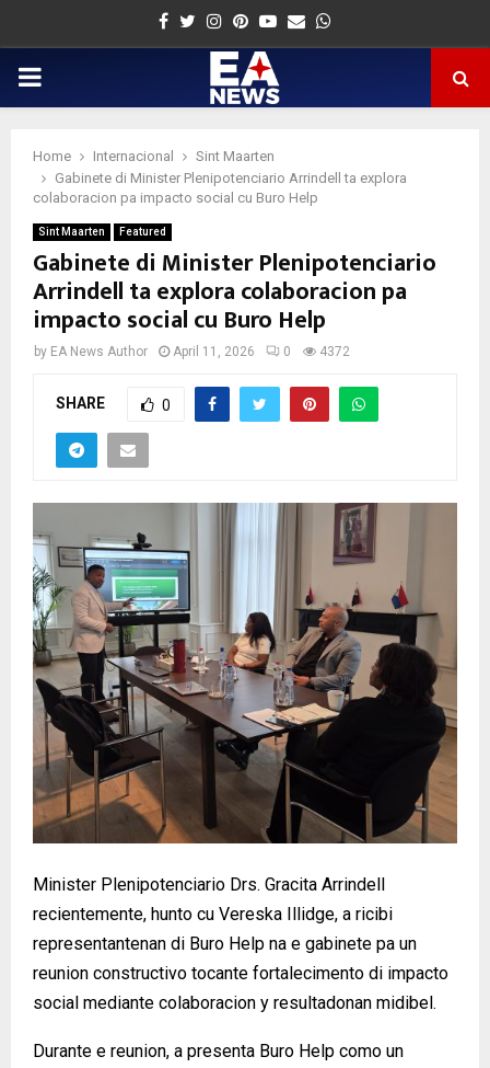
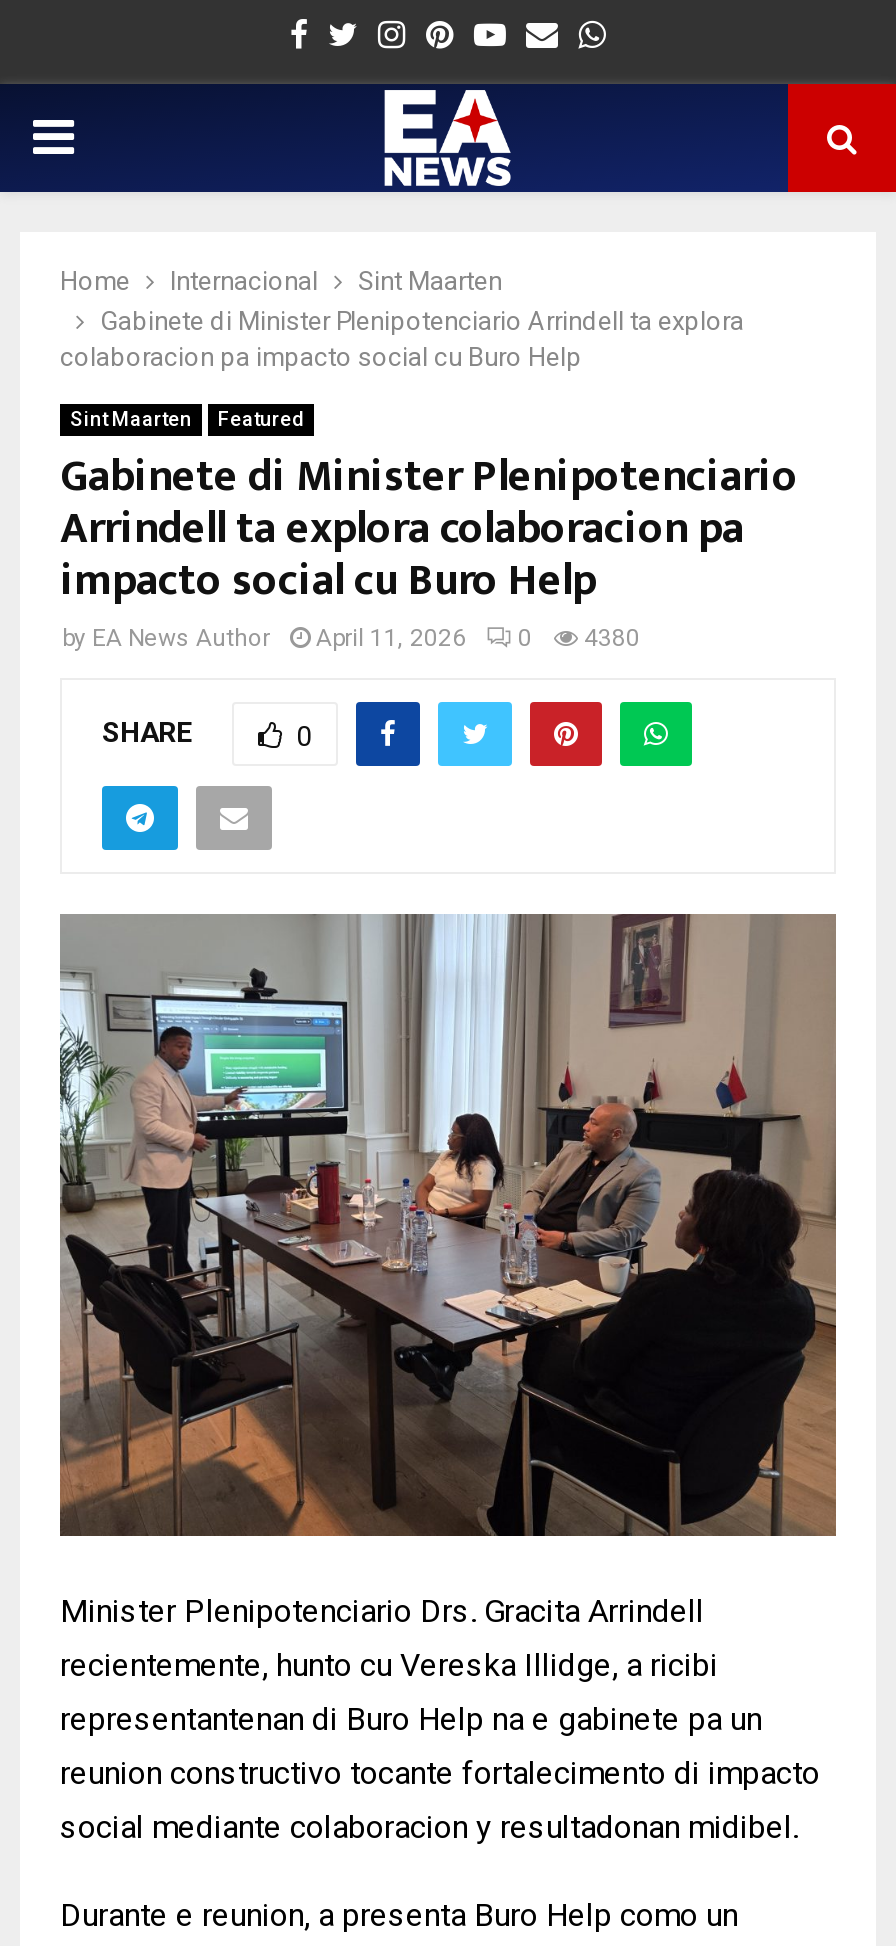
- by EA News Author April 11, 2026 0 4372
+ by EA News Author April 11, 2026 0 4380
